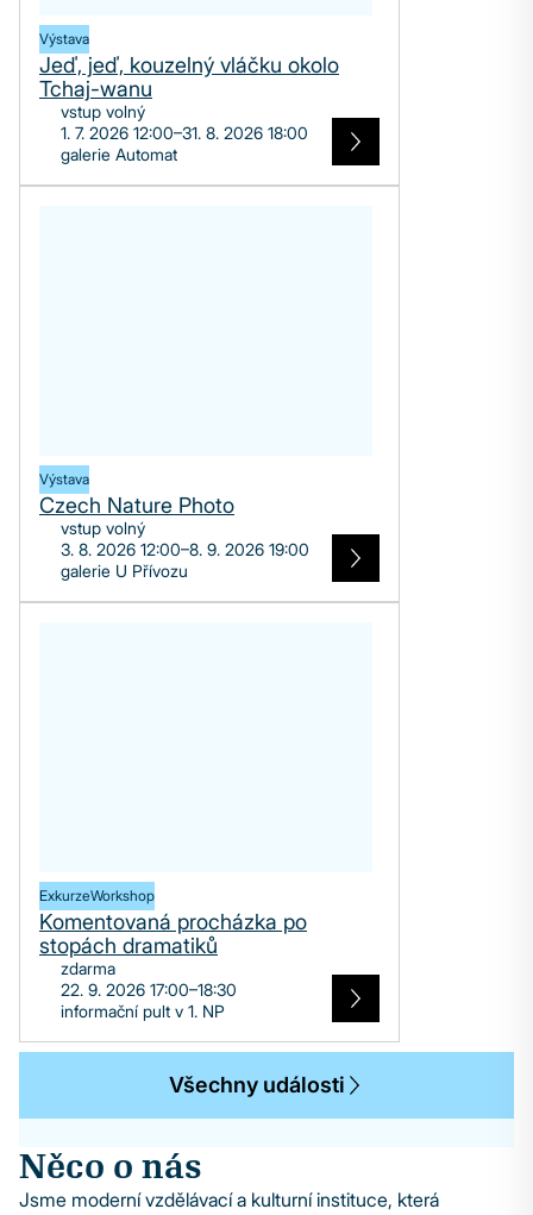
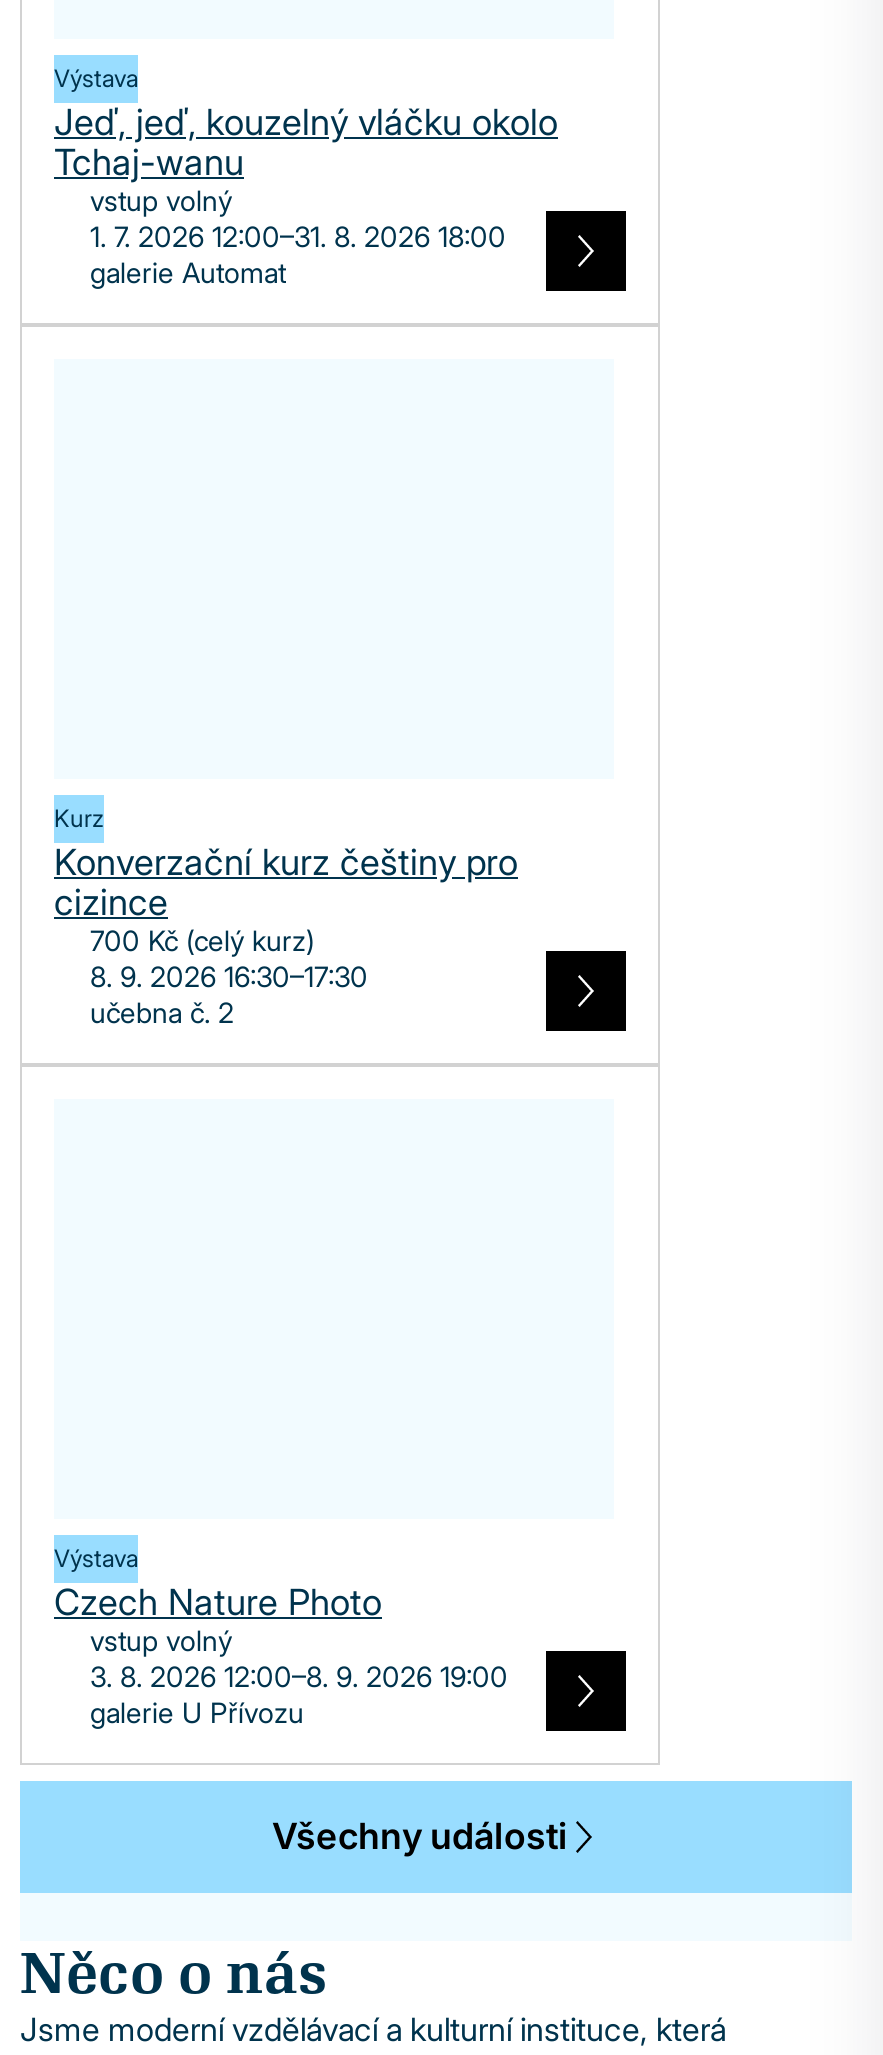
+ Kurz
+ Konverzační kurz češtiny pro
+ cizince
+ 700 Kč (celý kurz)
+ 8. 9. 2026 16:30–17:30
+ učebna č. 2

moved down: Výstava | Czech Nature Photo | vstup volný | 3. 8. 2026 12:00–8. 9. 2026 19:00 | galerie U Přívozu

- ExkurzeWorkshop
- Komentovaná procházka po
- stopách dramatiků
- zdarma
- 22. 9. 2026 17:00–18:30
- informační pult v 1. NP
